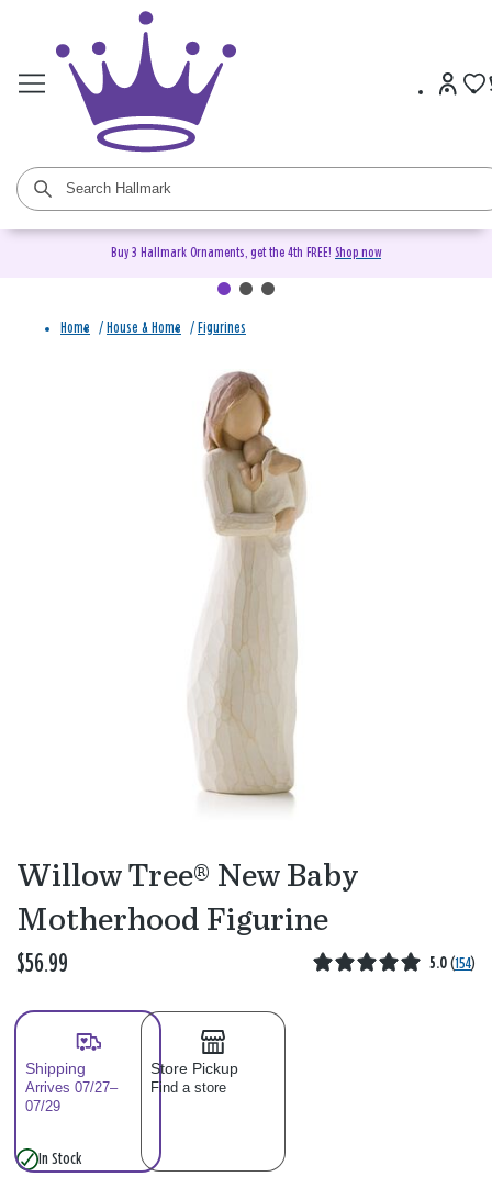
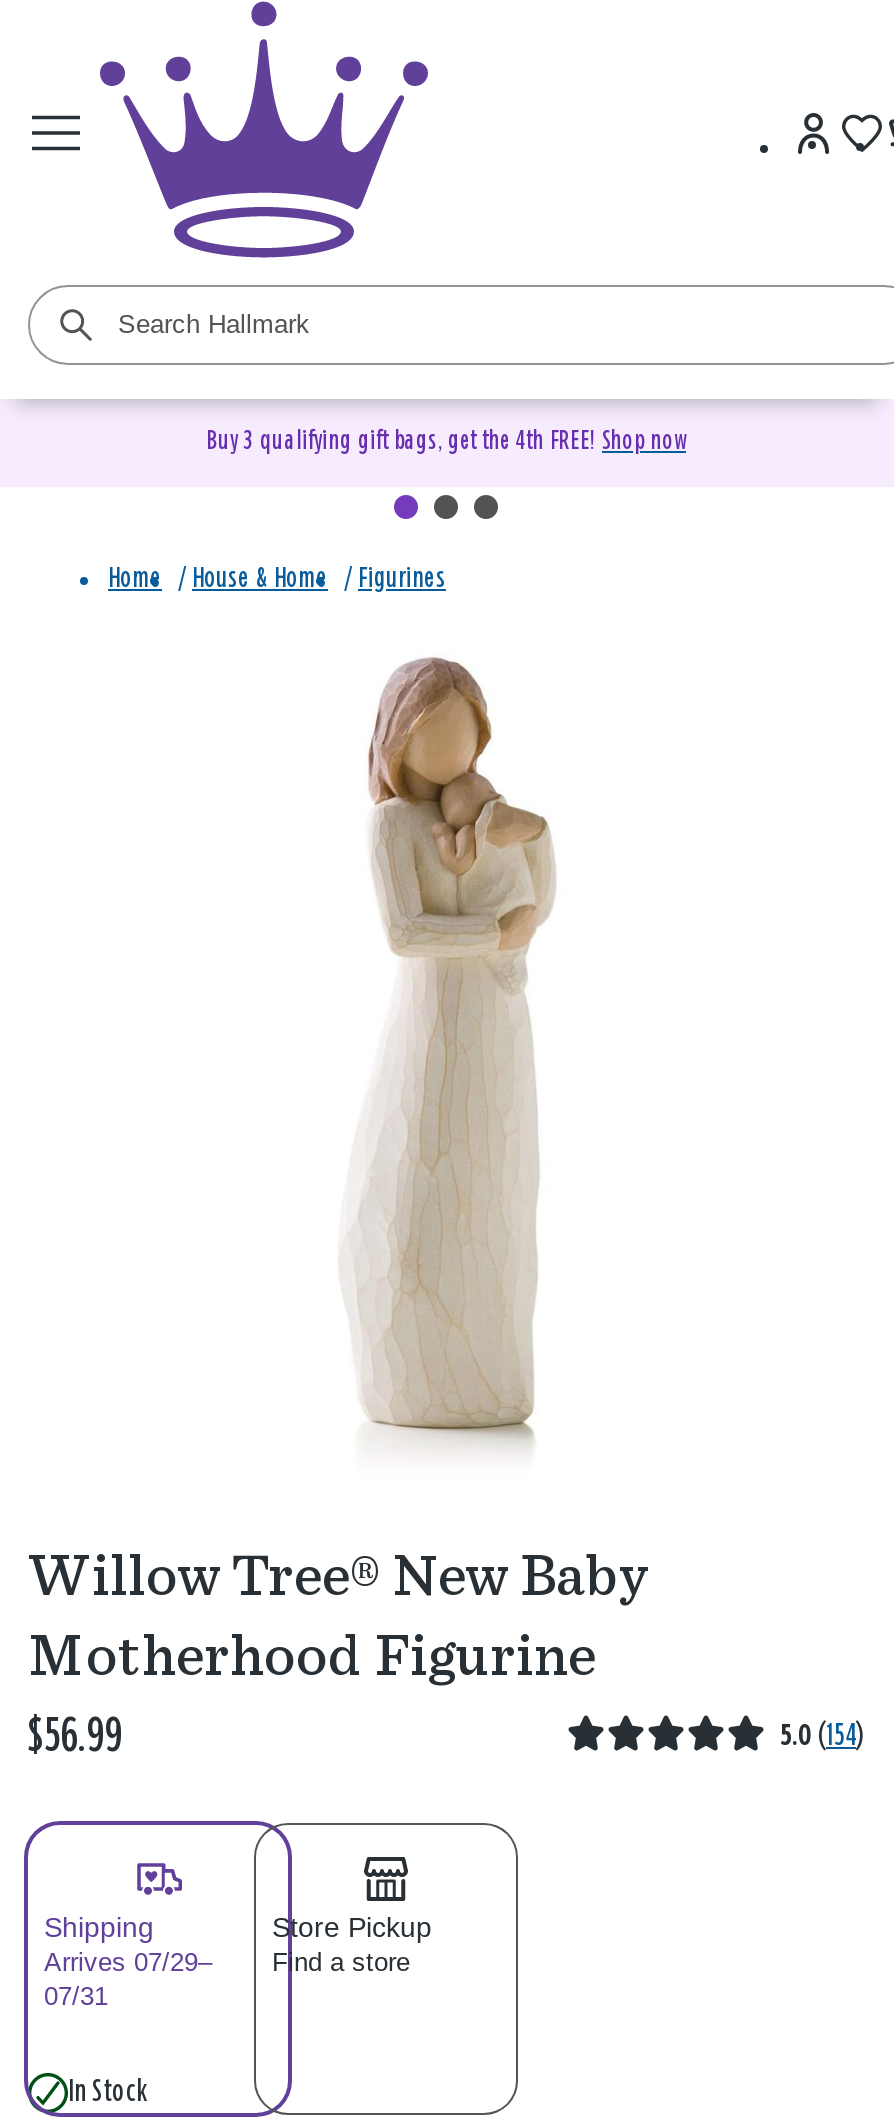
- Buy 3 Hallmark Ornaments, get the 4th FREE! Shop now
+ Buy 3 qualifying gift bags, get the 4th FREE! Shop now

- Arrives 07/27– Find a store
+ Arrives 07/29– Find a store

- 07/29
+ 07/31
